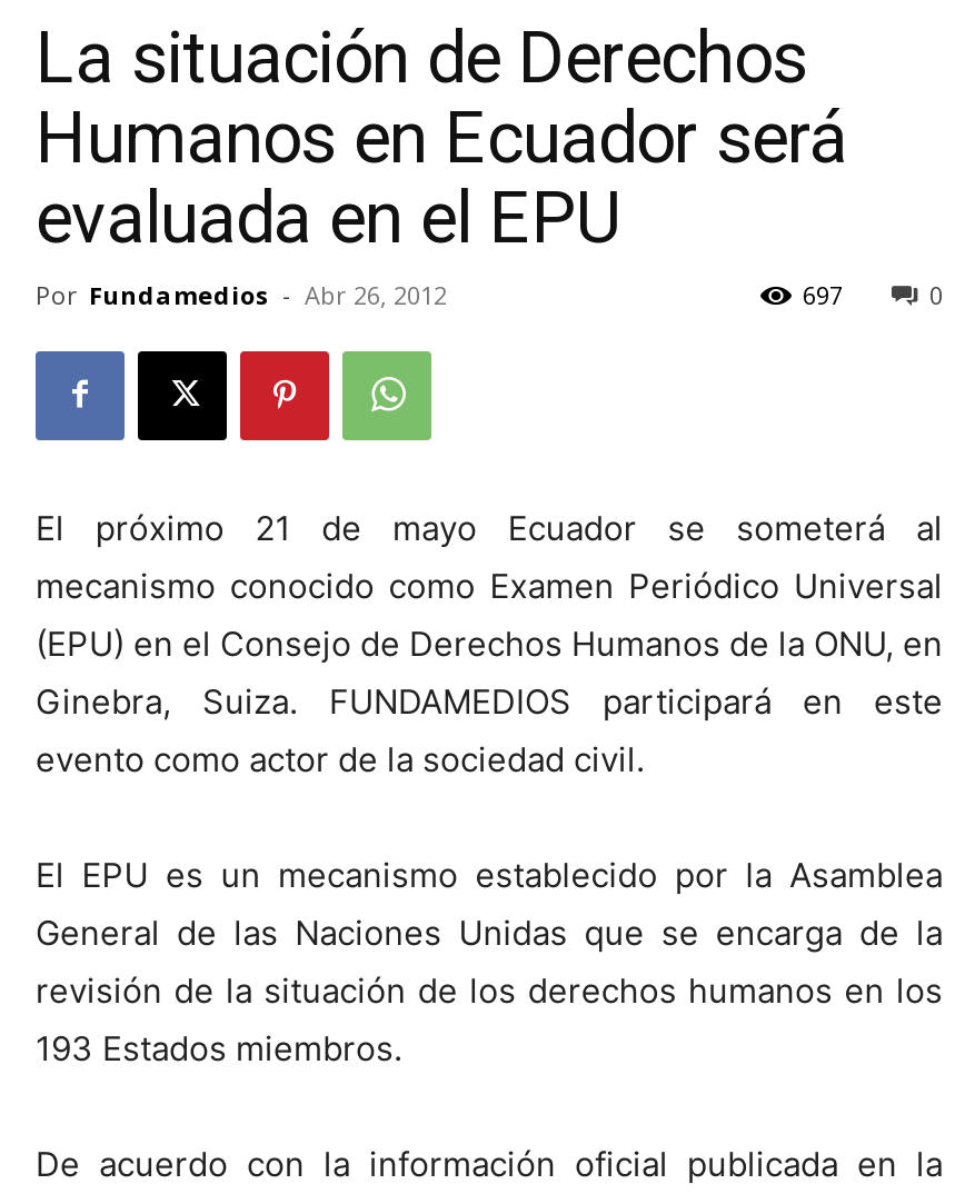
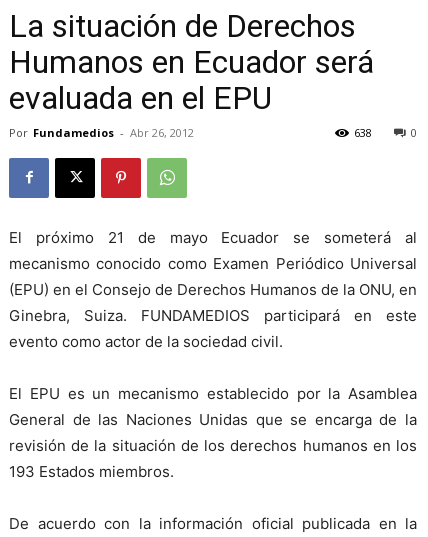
- 697
+ 638
